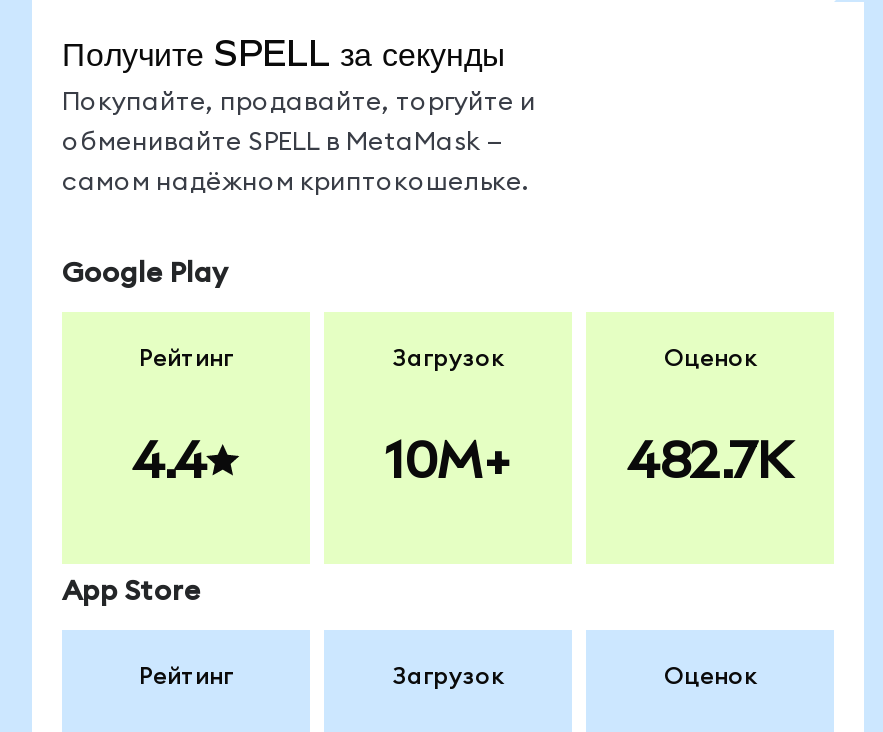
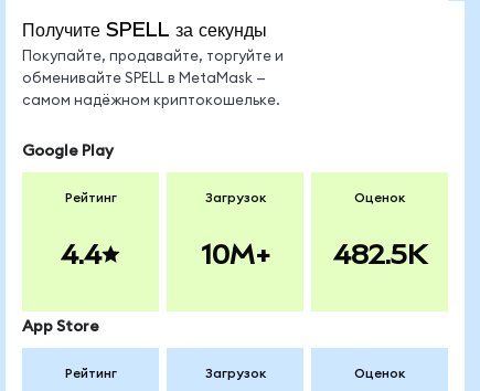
- 482.7K
+ 482.5K
